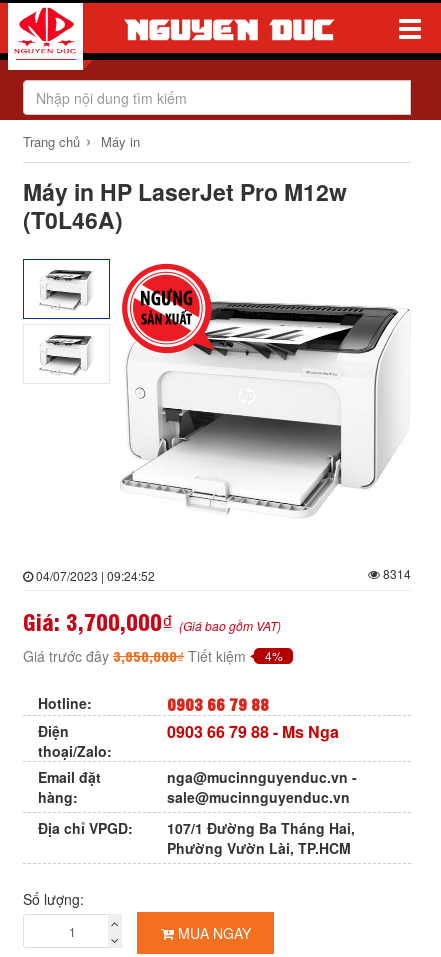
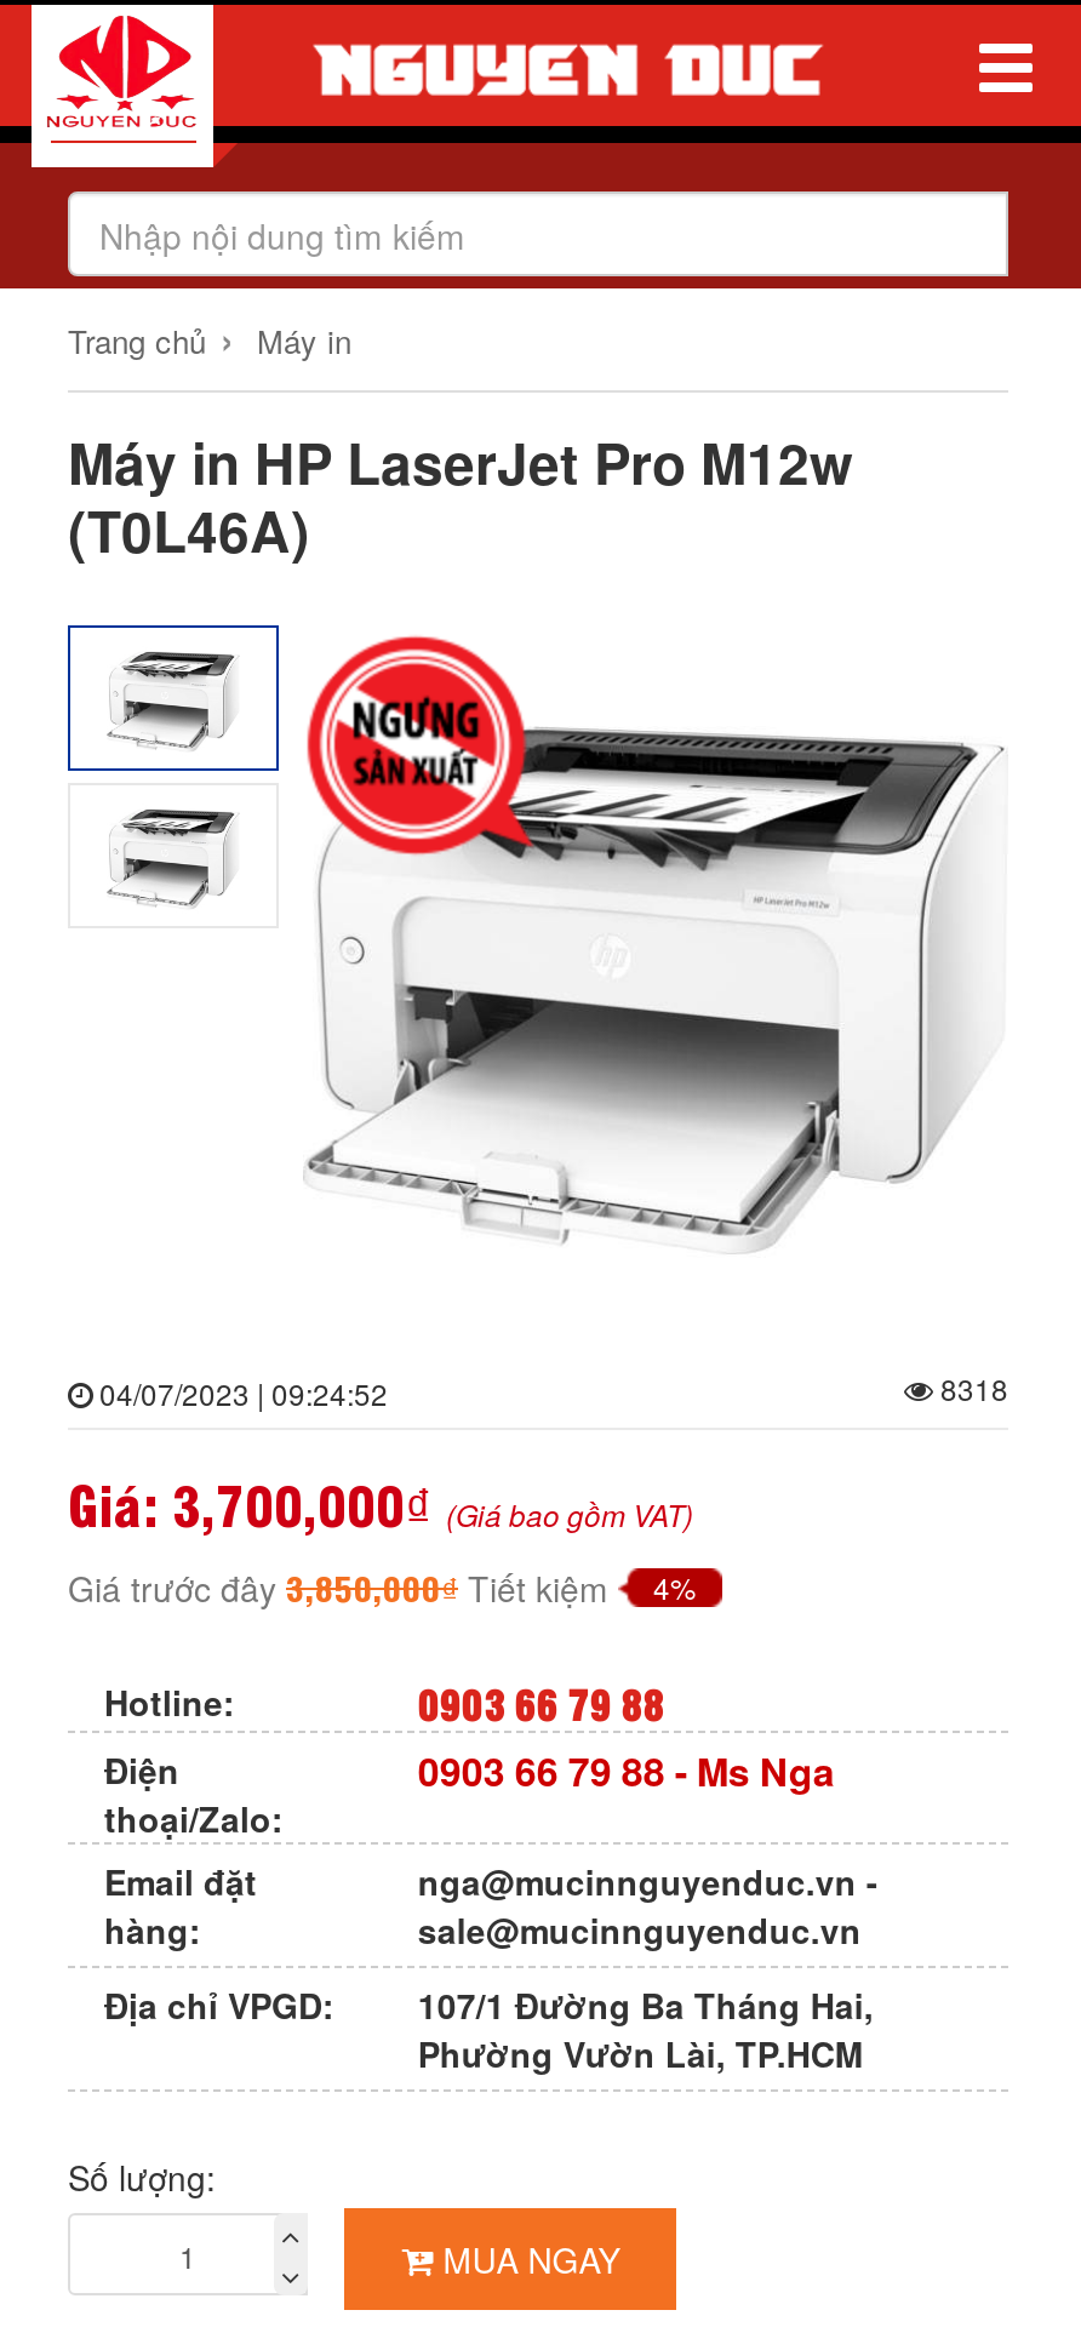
- 8314
+ 8318
